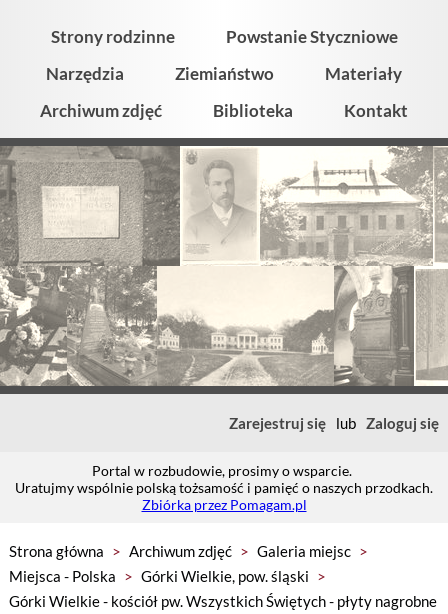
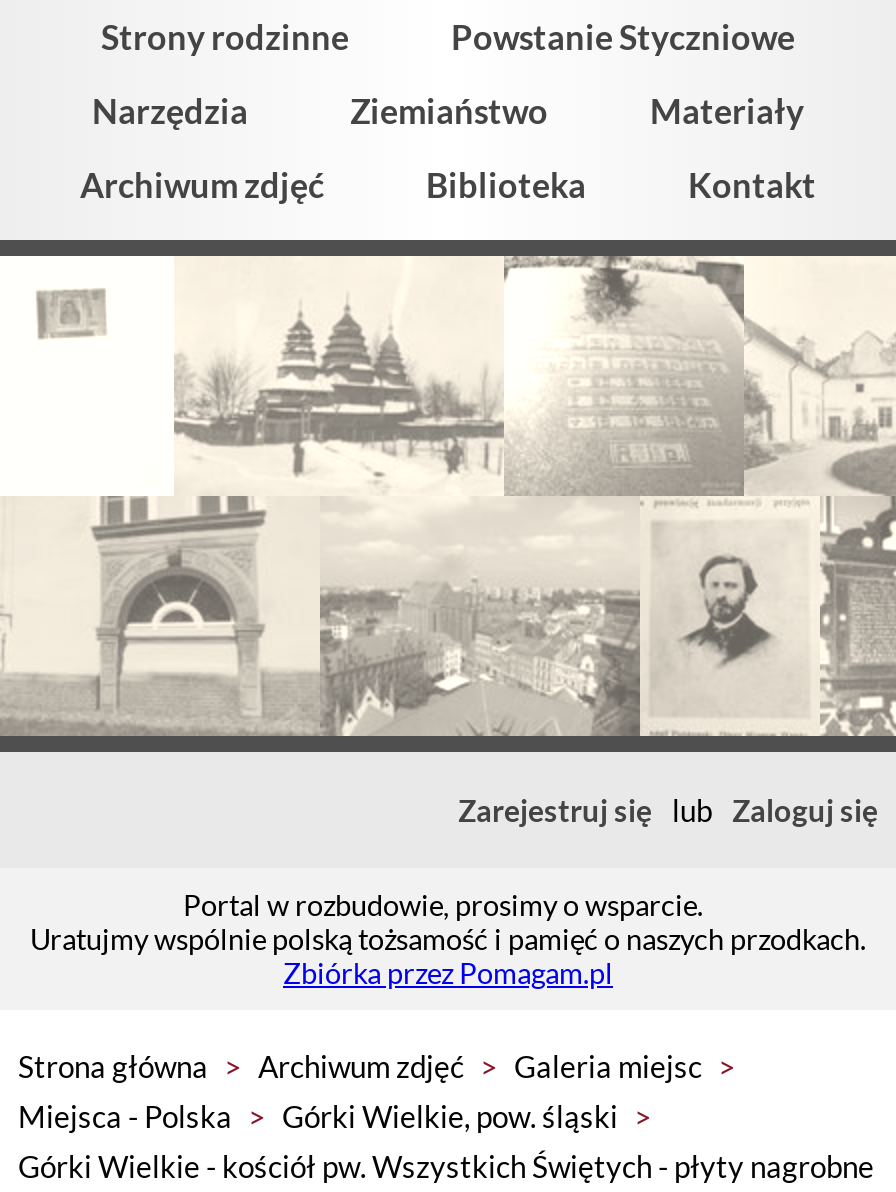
- [image]
+ [image]
